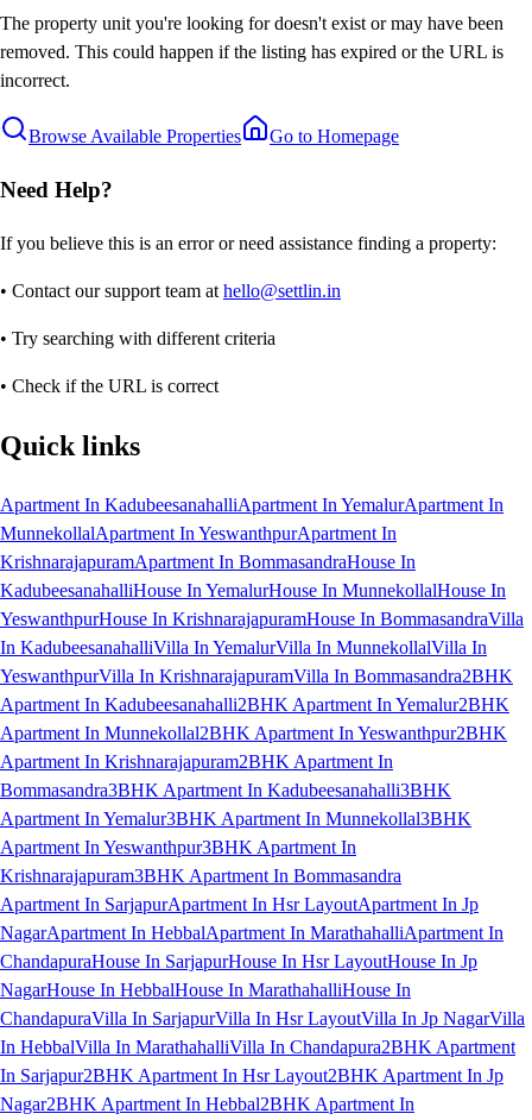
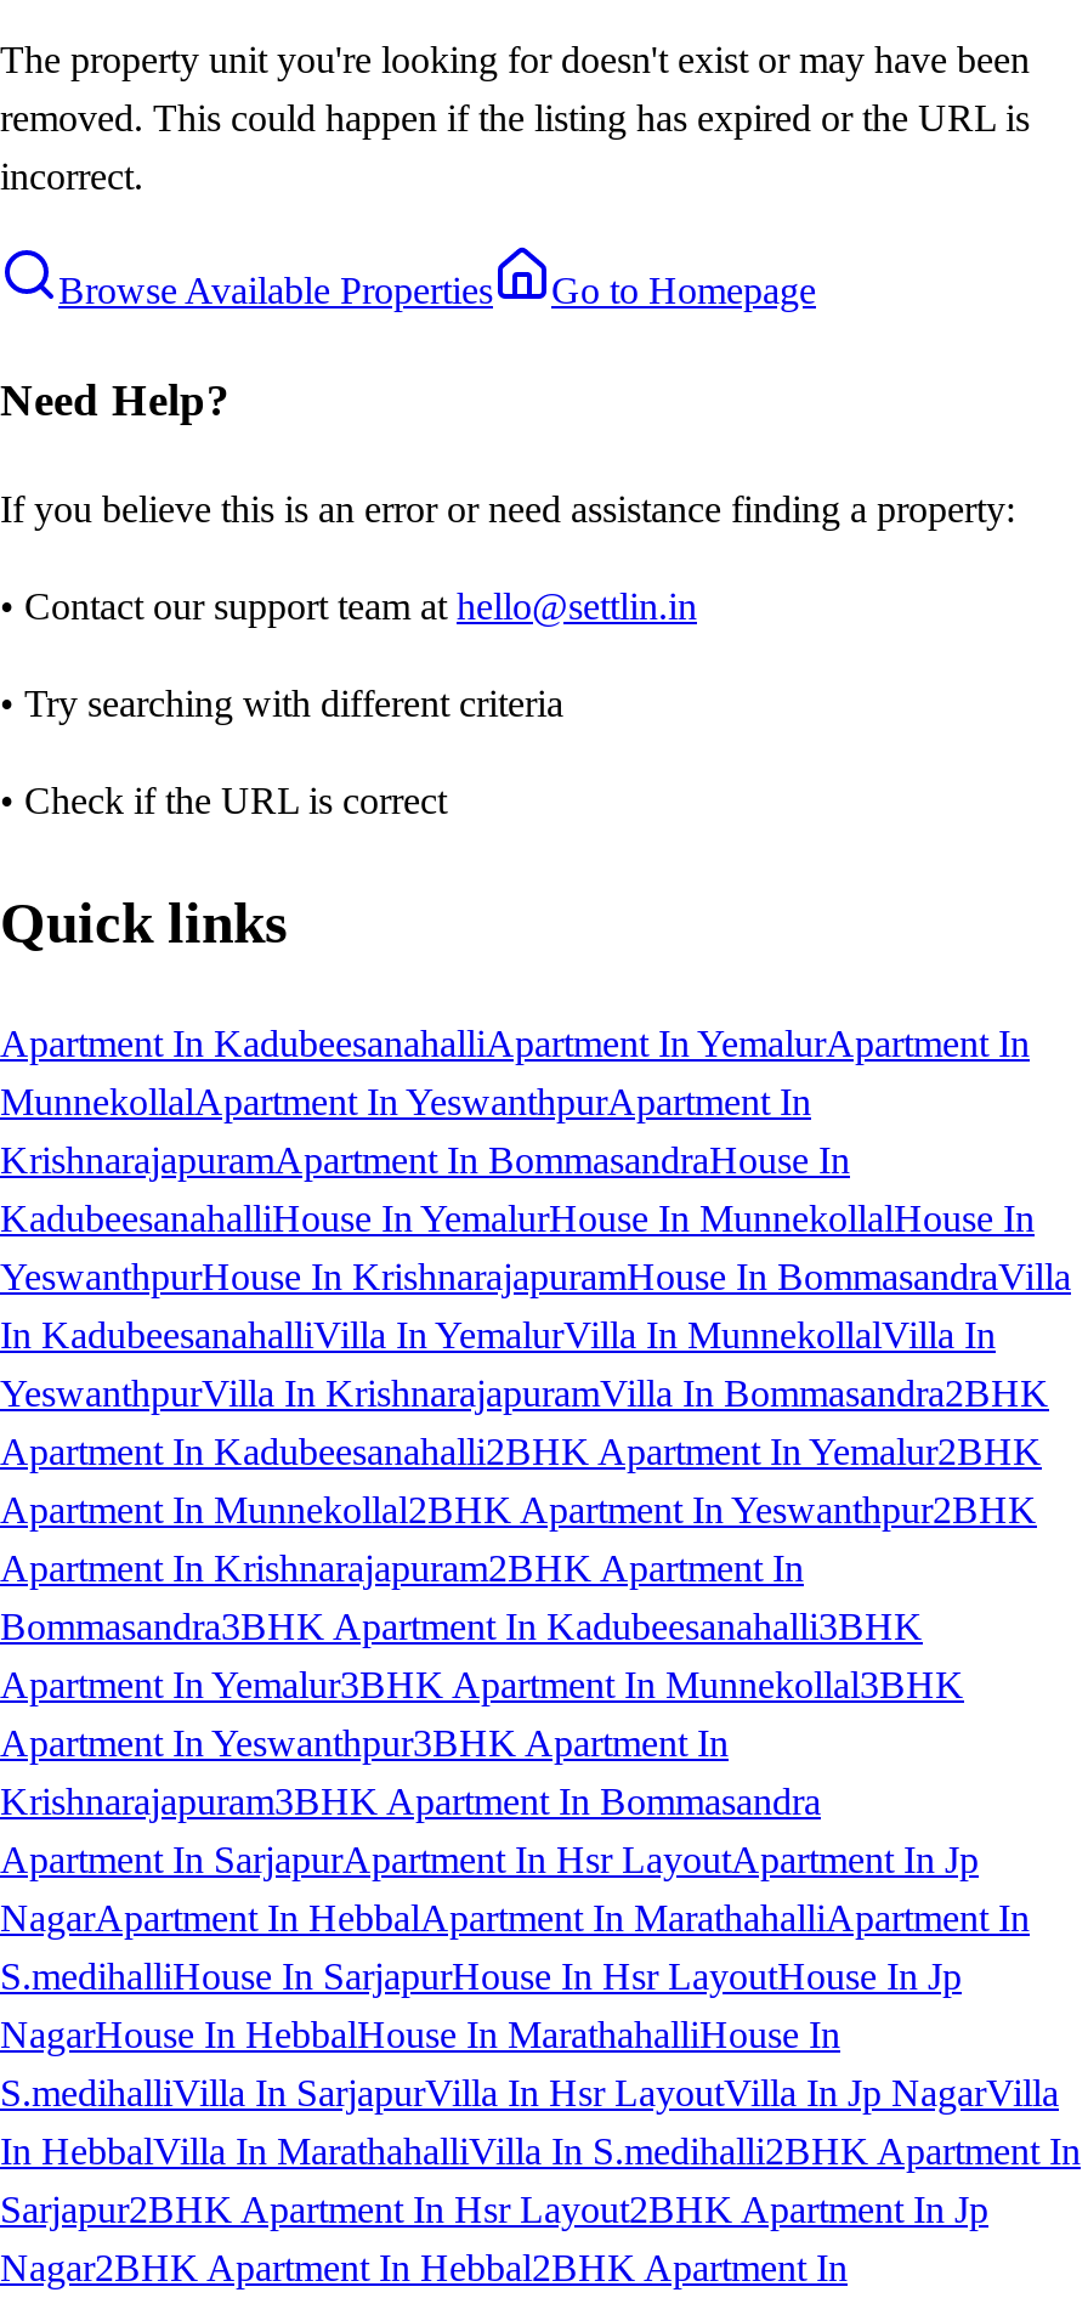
- ChandapuraHouse In SarjapurHouse In Hsr LayoutHouse In Jp
+ S.medihalliHouse In SarjapurHouse In Hsr LayoutHouse In Jp

- ChandapuraVilla In SarjapurVilla In Hsr LayoutVilla In Jp NagarVilla
- In HebbalVilla In MarathahalliVilla In Chandapura2BHK Apartment
- In Sarjapur2BHK Apartment In Hsr Layout2BHK Apartment In Jp
+ S.medihalliVilla In SarjapurVilla In Hsr LayoutVilla In Jp NagarVilla
+ In HebbalVilla In MarathahalliVilla In S.medihalli2BHK Apartment In
+ Sarjapur2BHK Apartment In Hsr Layout2BHK Apartment In Jp
